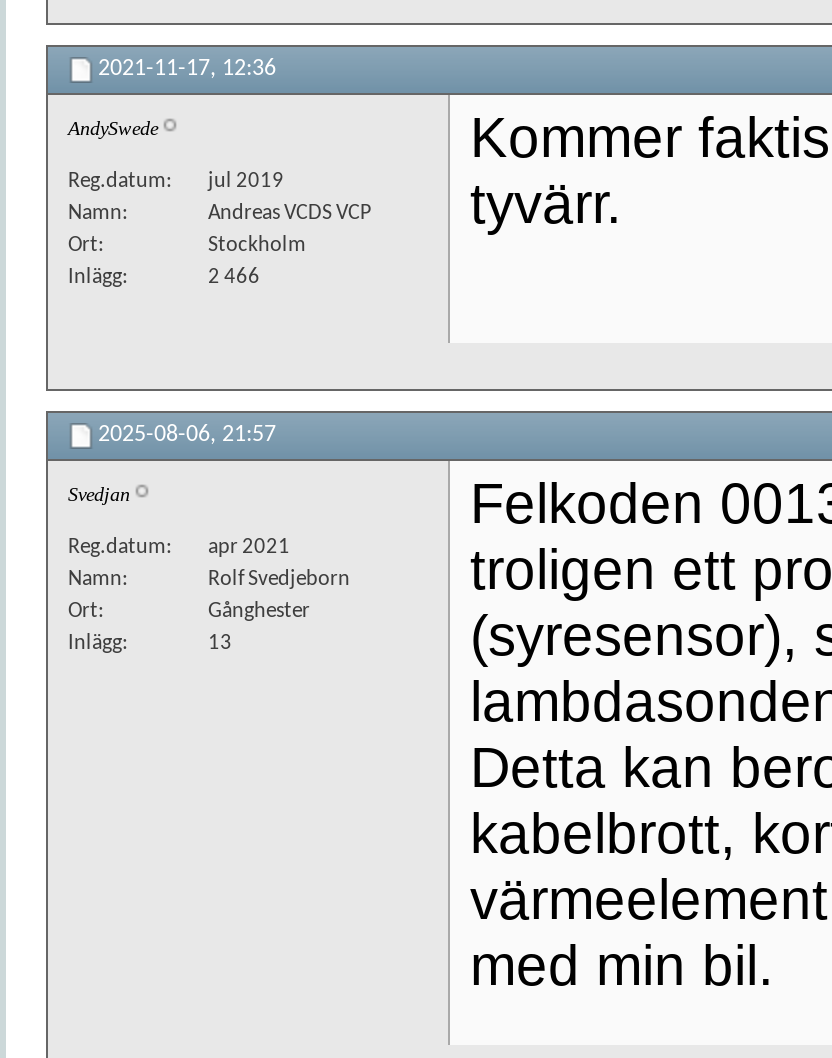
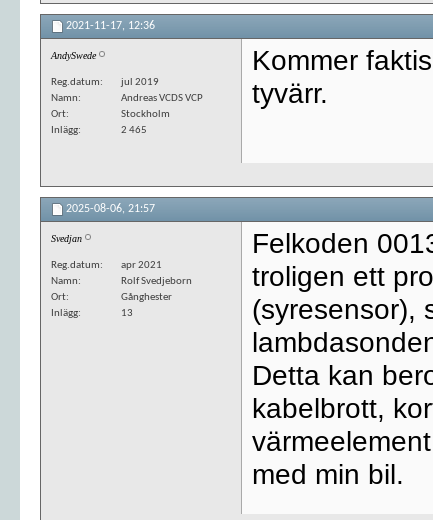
- 2 466
+ 2 465
